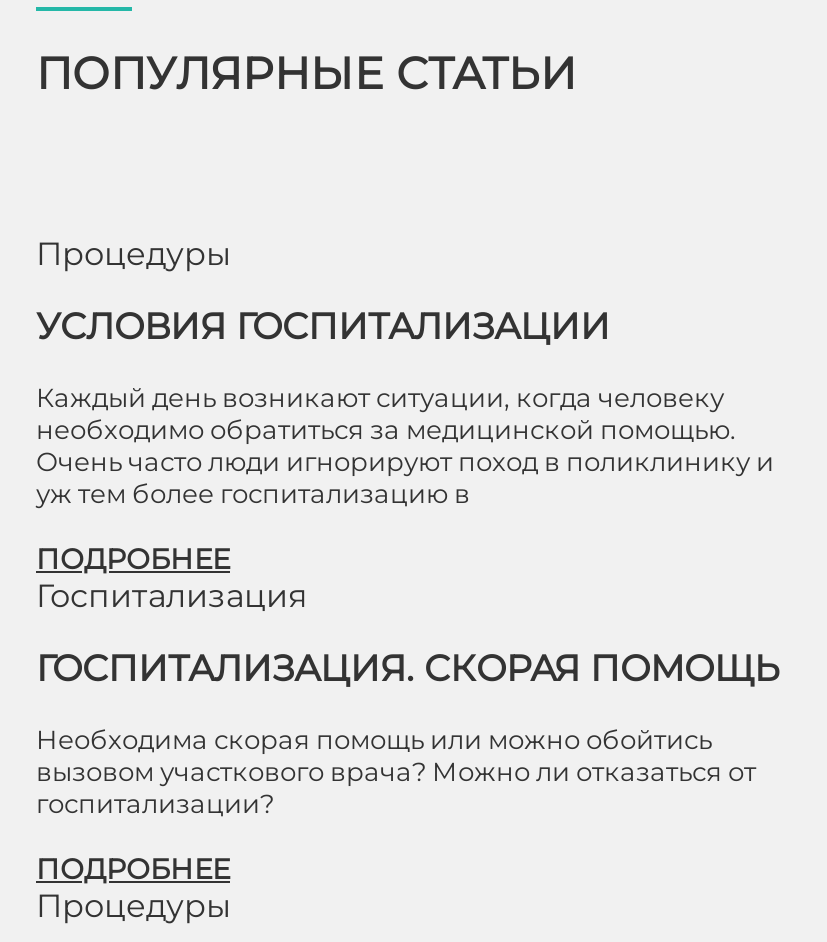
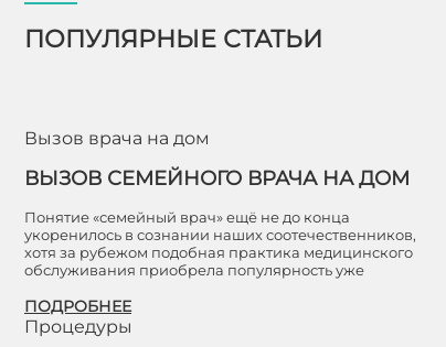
- Процедуры
- УСЛОВИЯ ГОСПИТАЛИЗАЦИИ
- Каждый день возникают ситуации, когда человеку
- необходимо обратиться за медицинской помощью.
- Очень часто люди игнорируют поход в поликлинику и
- уж тем более госпитализацию в
- ПОДРОБНЕЕ
- Госпитализация
- ГОСПИТАЛИЗАЦИЯ. СКОРАЯ ПОМОЩЬ
- Необходима скорая помощь или можно обойтись
- вызовом участкового врача? Можно ли отказаться от
- госпитализации?
+ Вызов врача на дом
+ ВЫЗОВ СЕМЕЙНОГО ВРАЧА НА ДОМ
+ Понятие «семейный врач» ещё не до конца
+ укоренилось в сознании наших соотечественников,
+ хотя за рубежом подобная практика медицинского
+ обслуживания приобрела популярность уже
